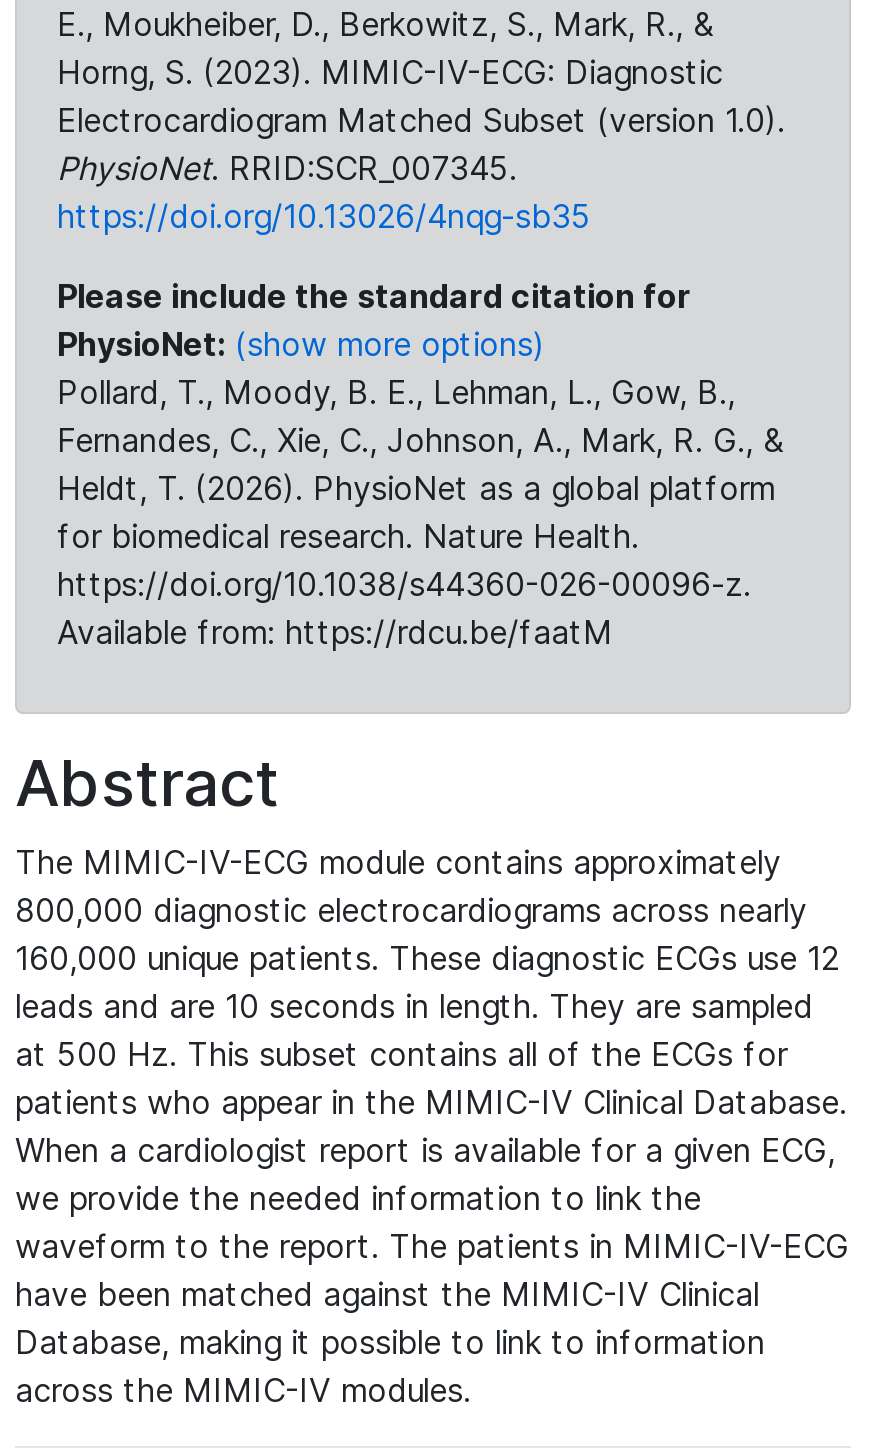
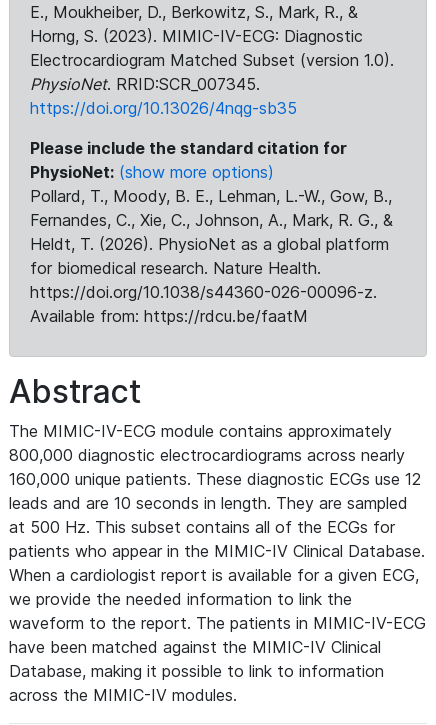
- Pollard, T., Moody, B. E., Lehman, L., Gow, B.,
+ Pollard, T., Moody, B. E., Lehman, L.-W., Gow, B.,
